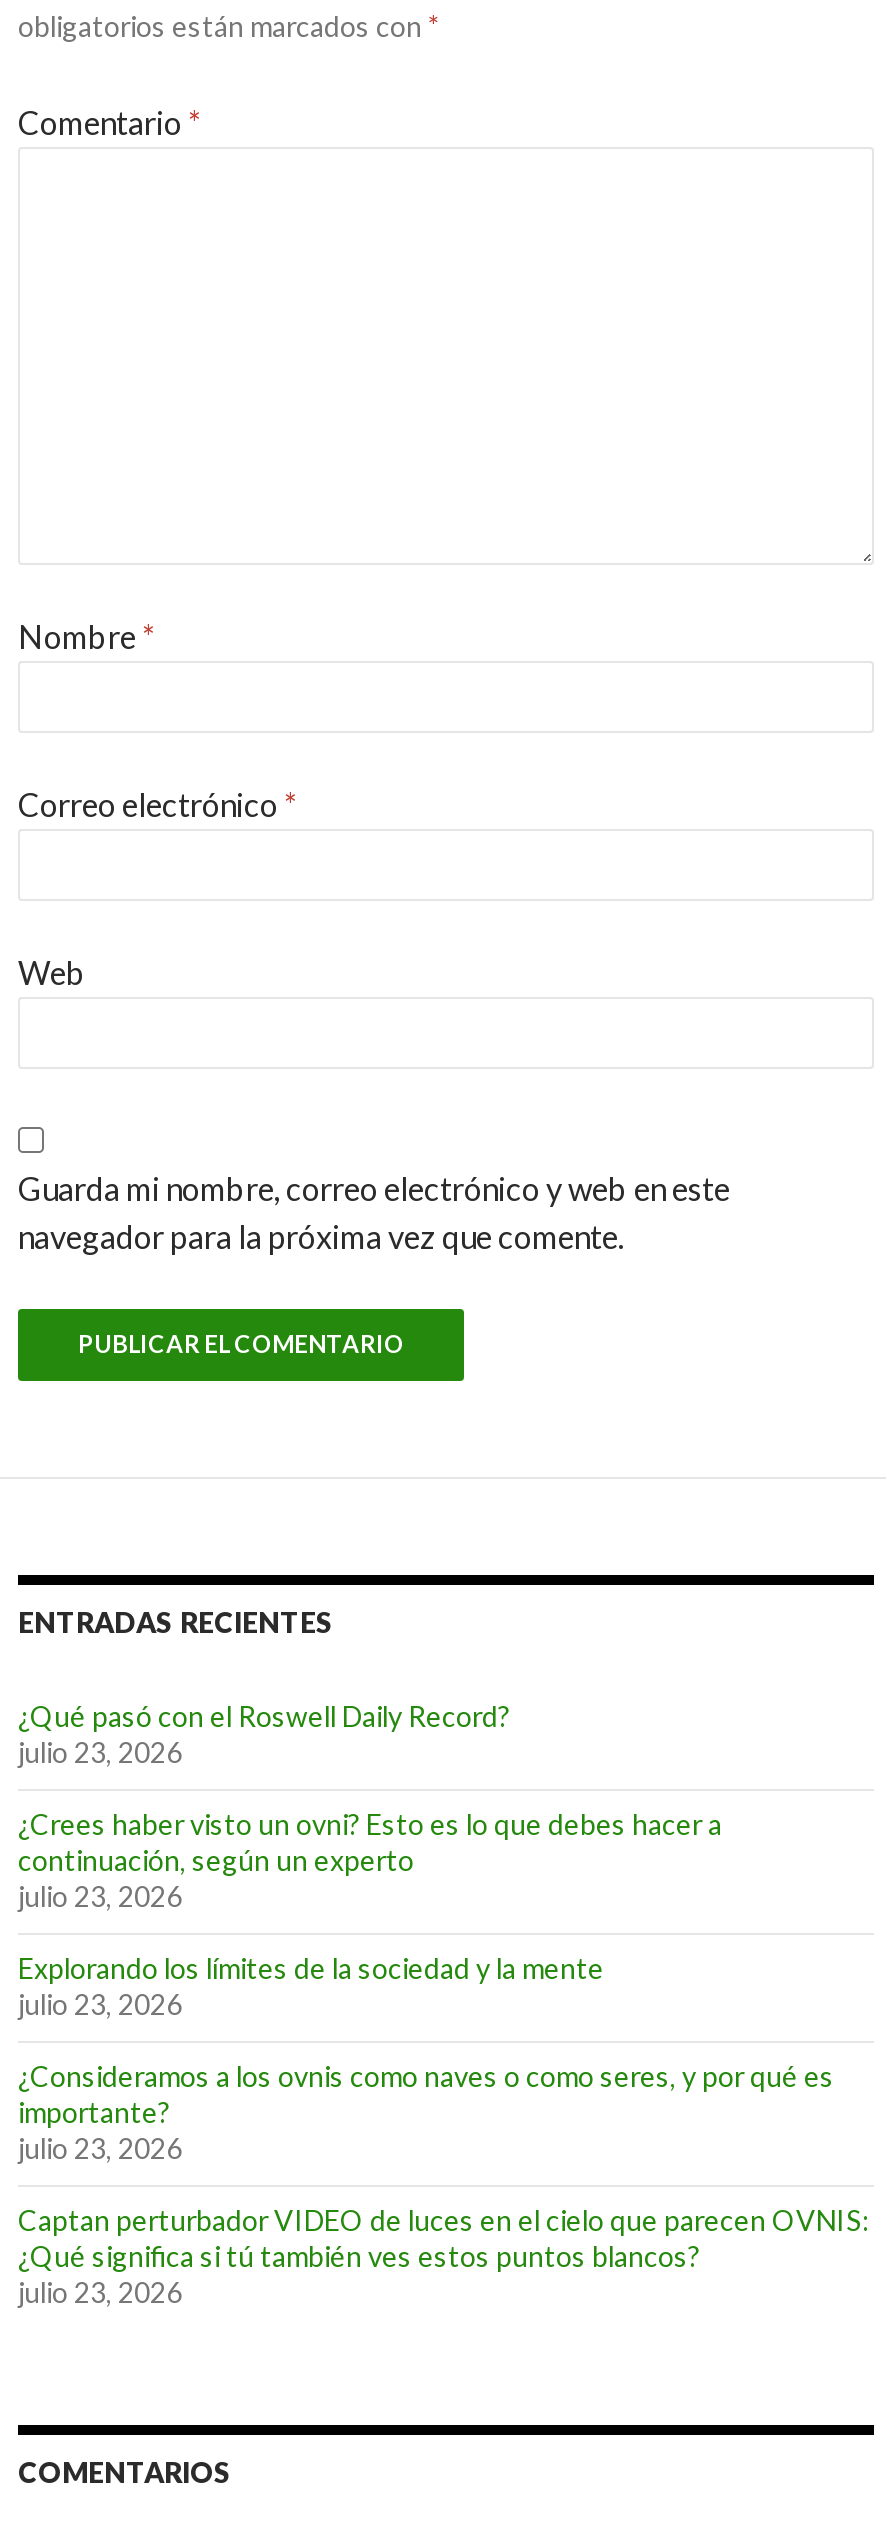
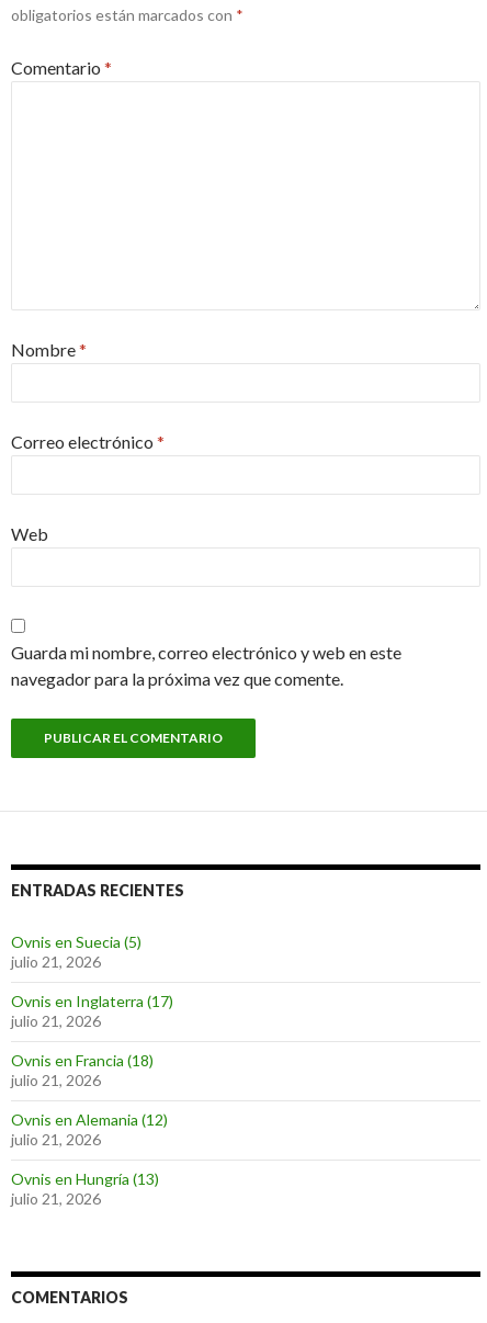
- ¿Qué pasó con el Roswell Daily Record?
- julio 23, 2026
+ Ovnis en Suecia (5)
+ julio 21, 2026

- ¿Crees haber visto un ovni? Esto es lo que debes hacer a
- continuación, según un experto
- julio 23, 2026
+ Ovnis en Inglaterra (17)
+ julio 21, 2026

- Explorando los límites de la sociedad y la mente
- julio 23, 2026
+ Ovnis en Francia (18)
+ julio 21, 2026

- ¿Consideramos a los ovnis como naves o como seres, y por qué es
- importante?
- julio 23, 2026
+ Ovnis en Alemania (12)
+ julio 21, 2026

- Captan perturbador VIDEO de luces en el cielo que parecen OVNIS:
- ¿Qué significa si tú también ves estos puntos blancos?
- julio 23, 2026
+ Ovnis en Hungría (13)
+ julio 21, 2026
